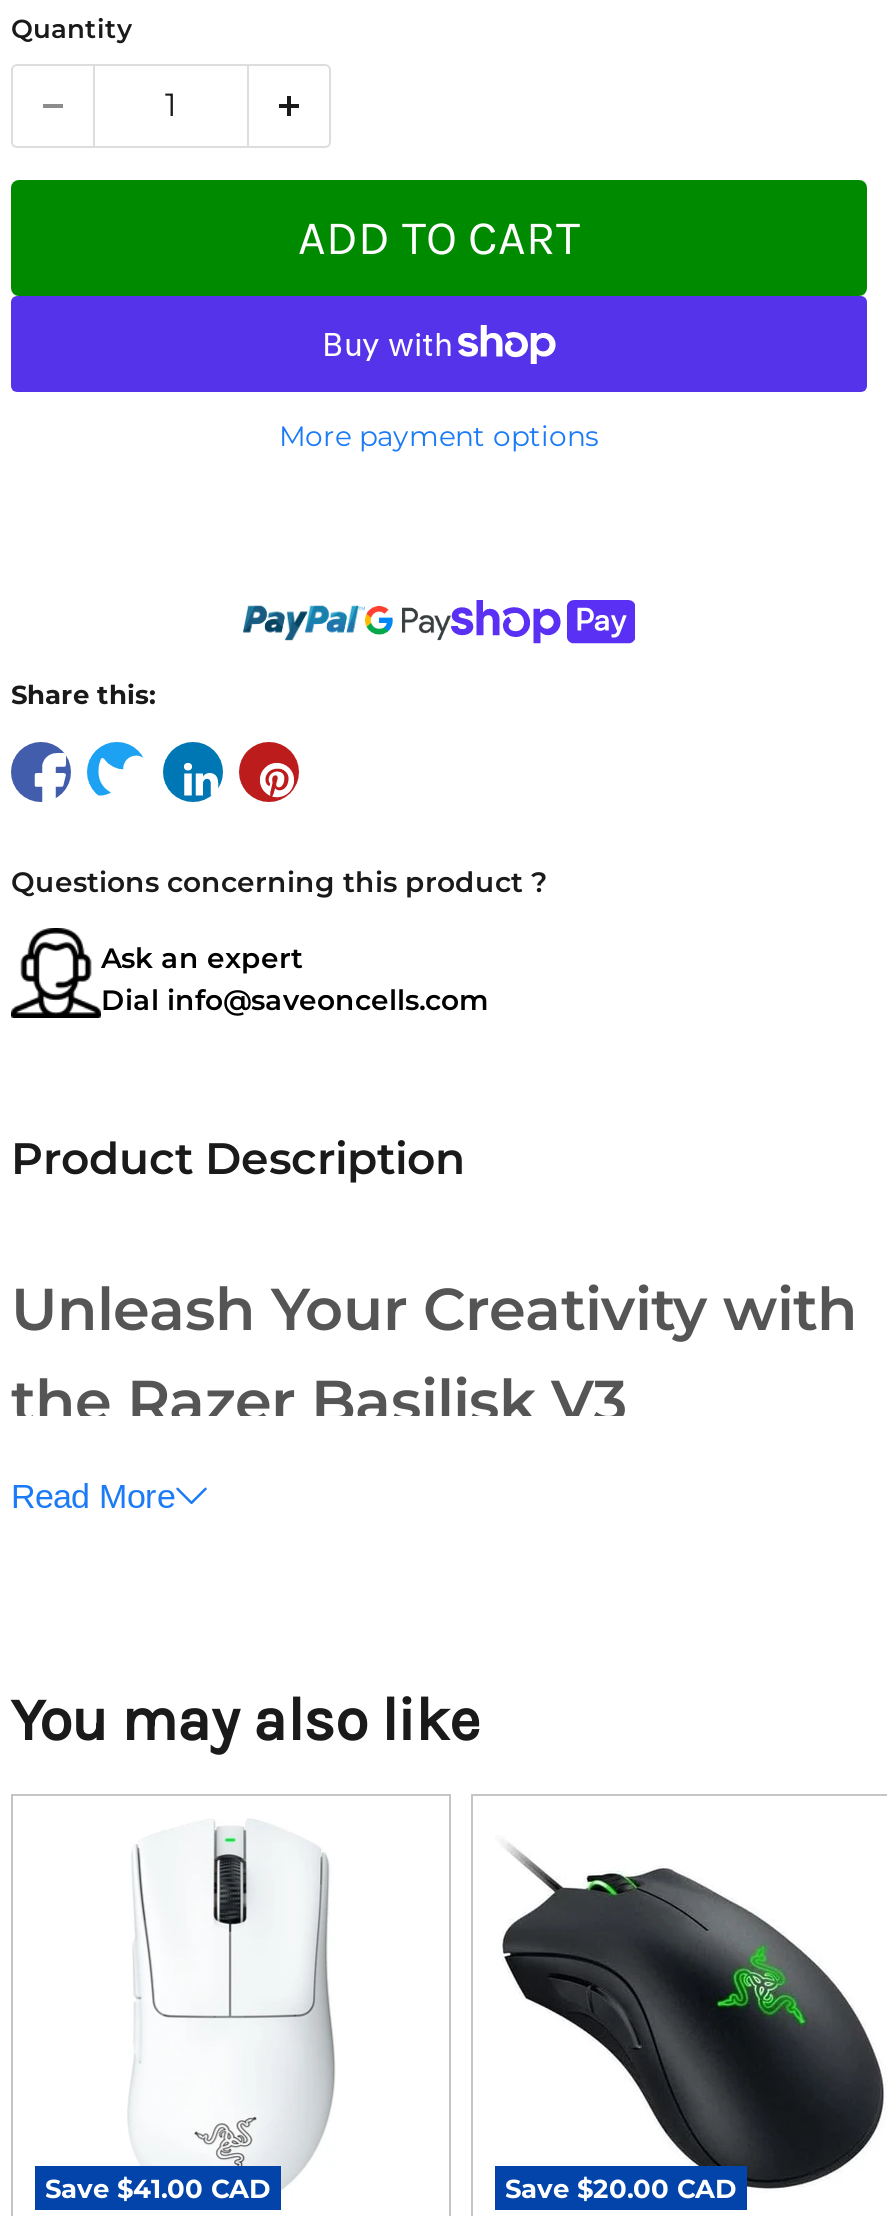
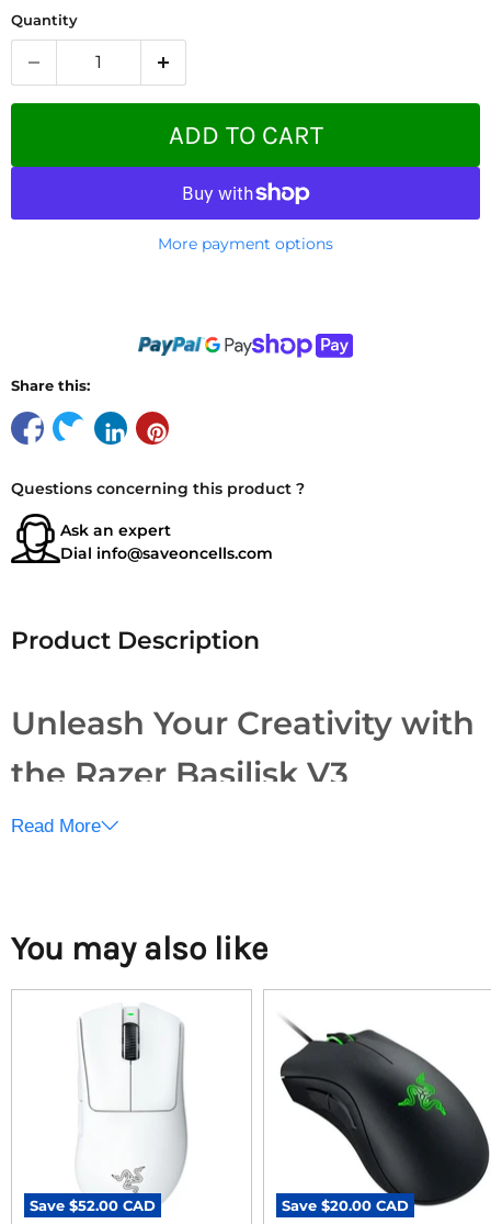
- Save $41.00 CAD
+ Save $52.00 CAD
